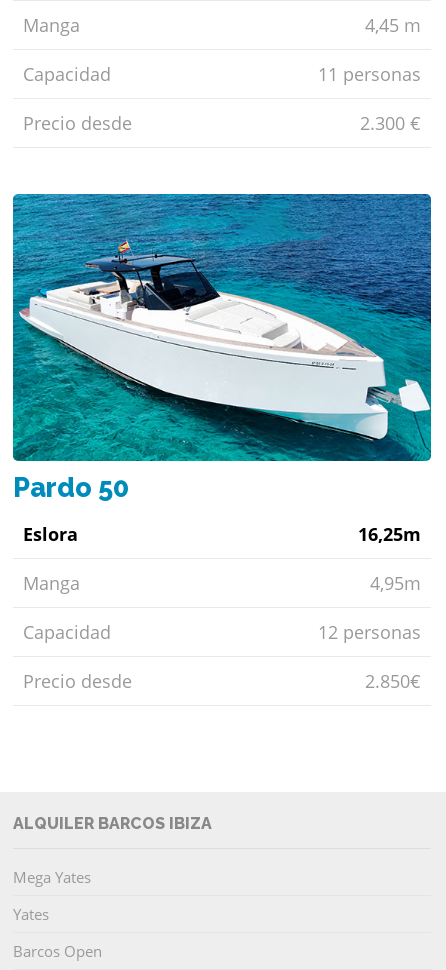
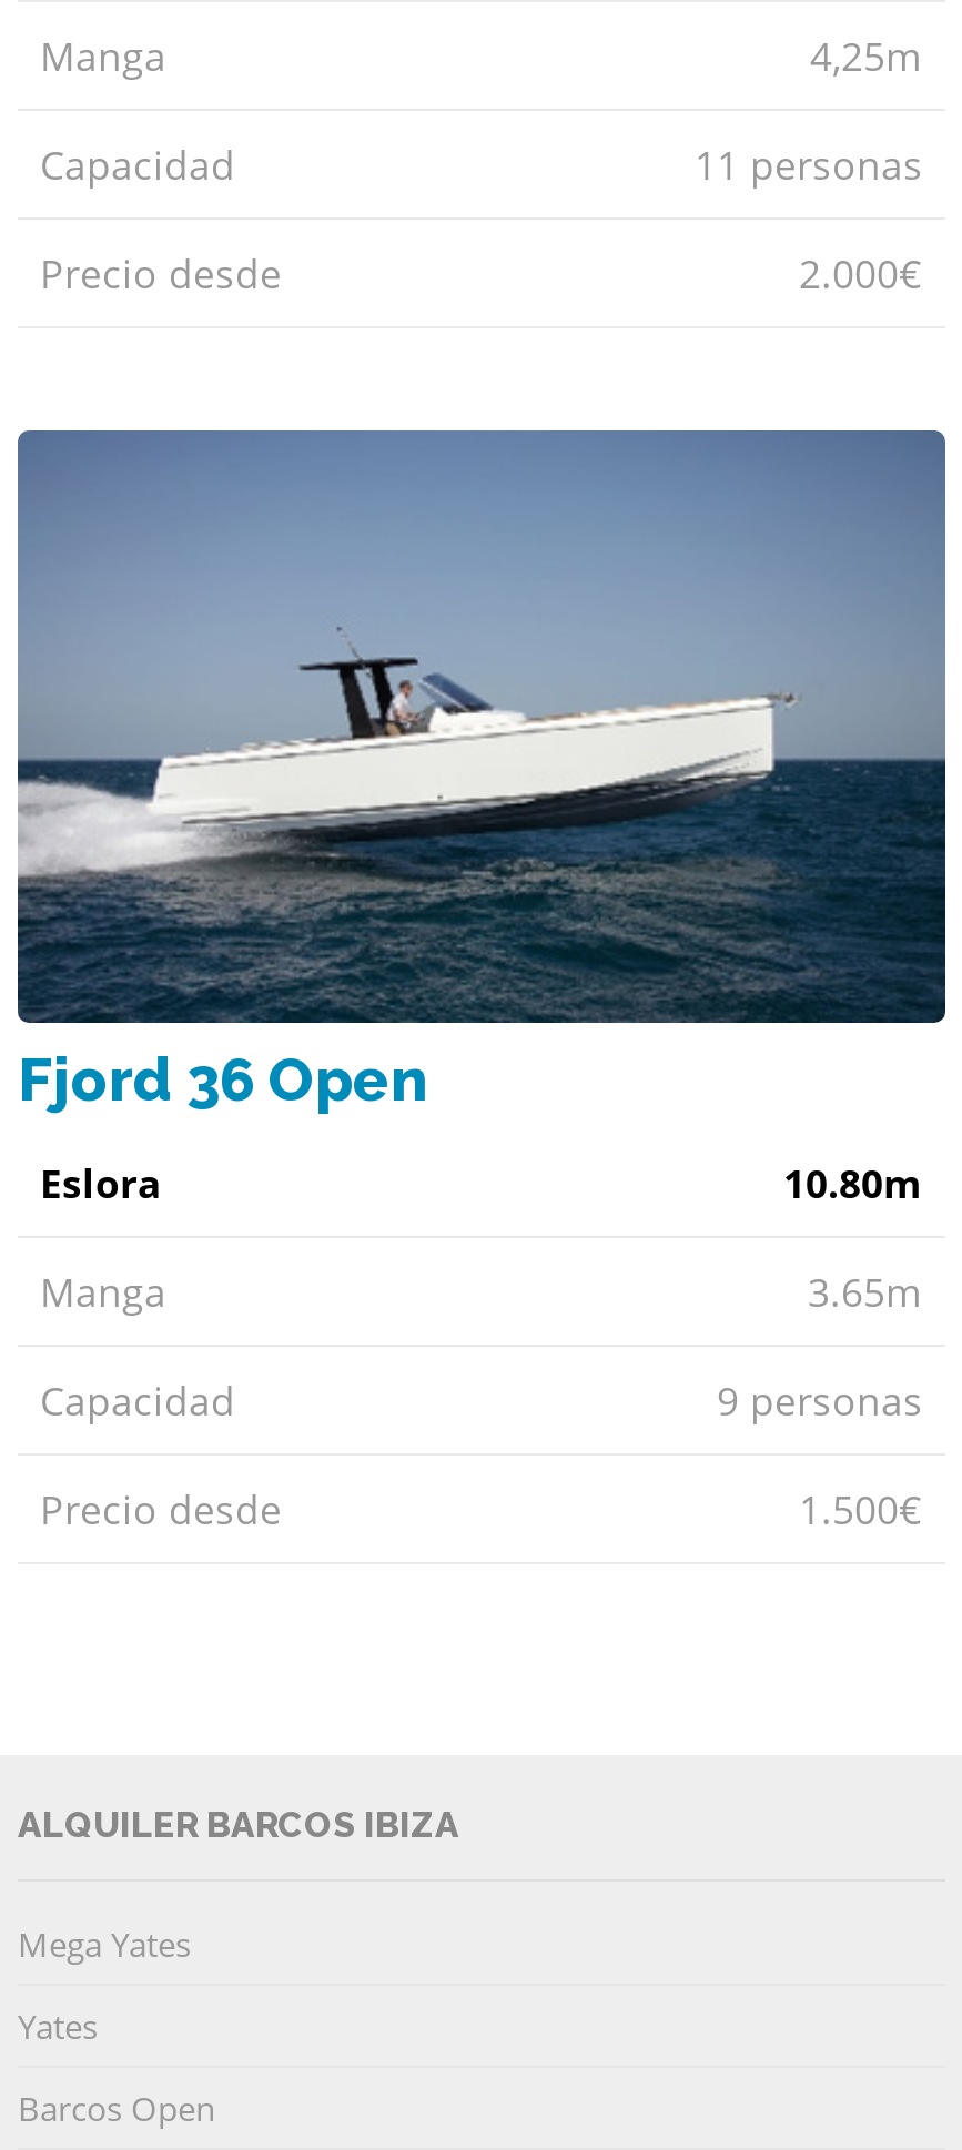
- 4,45 m
+ 4,25m

- 2.300 €
+ 2.000€

- [image]
- Pardo 50
+ [image]
+ Fjord 36 Open

- 16,25m
+ 10.80m

- 4,95m
+ 3.65m

- 12 personas
+ 9 personas

- 2.850€
+ 1.500€
